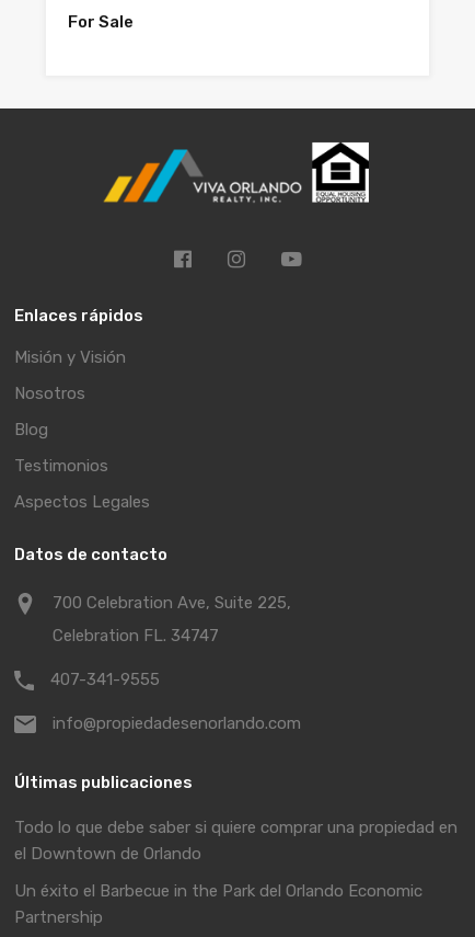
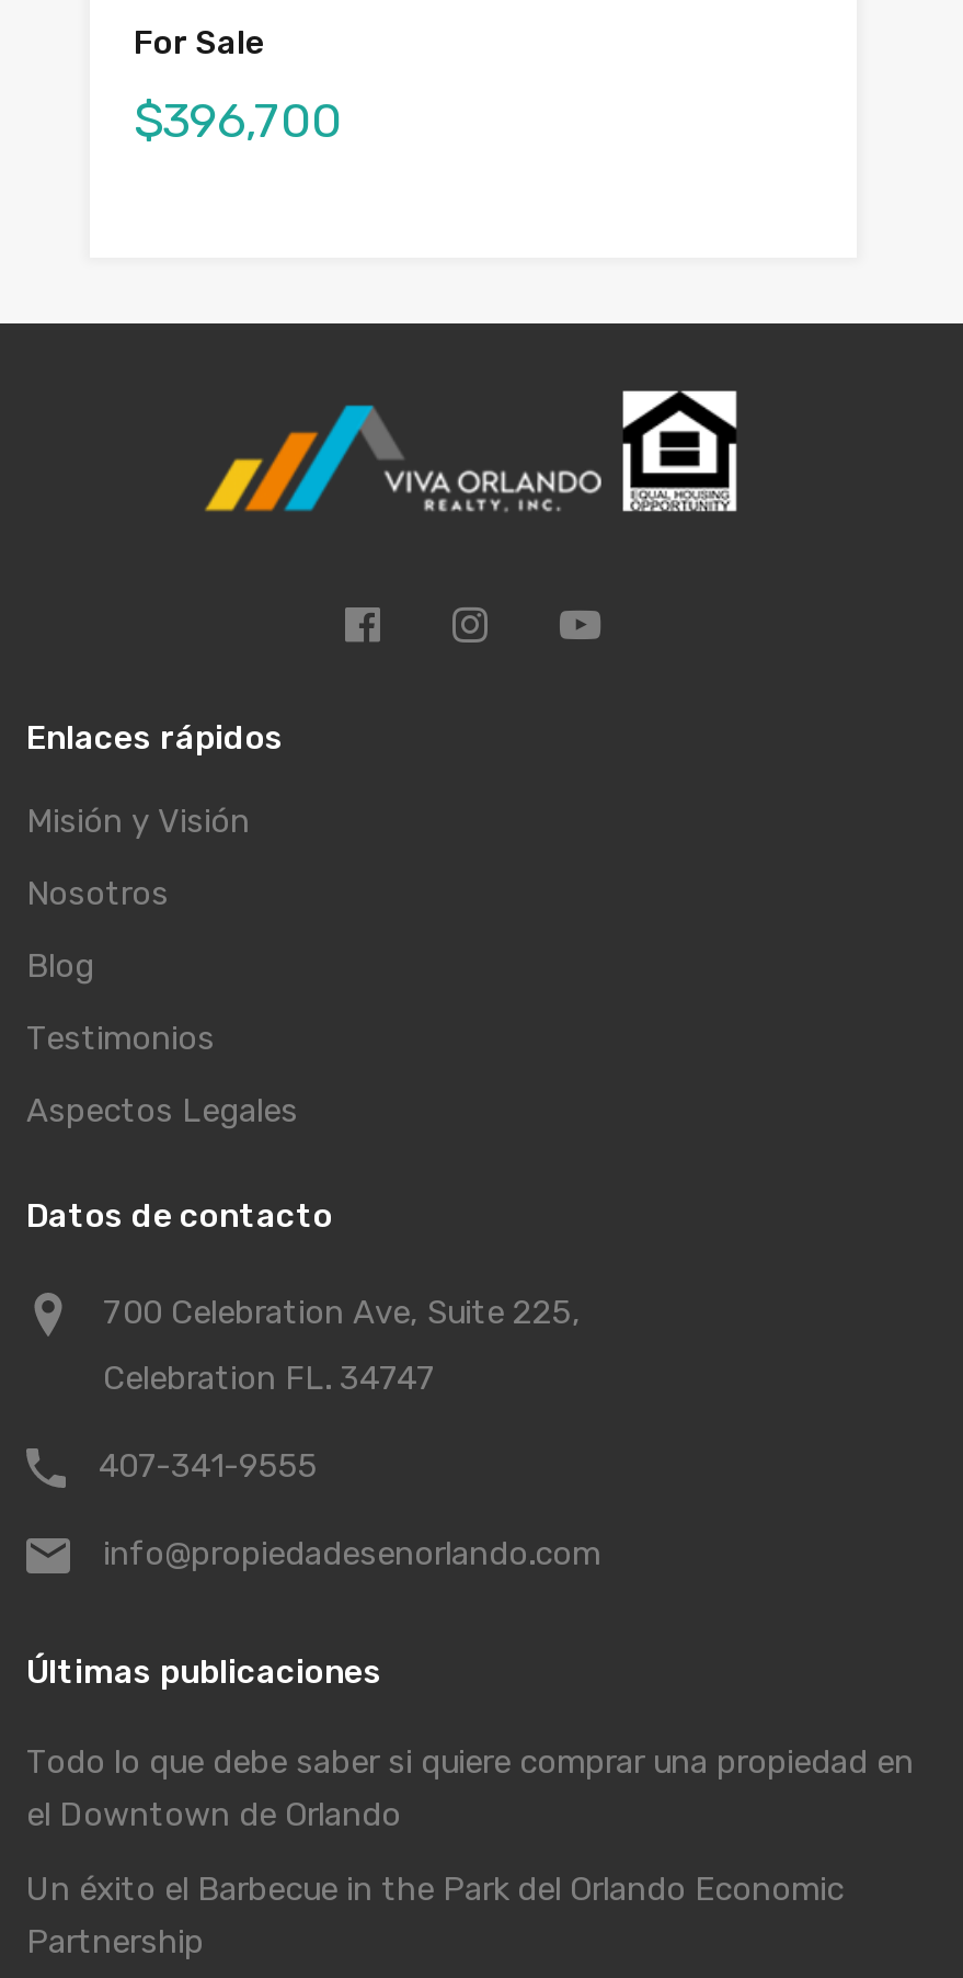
+ $396,700
